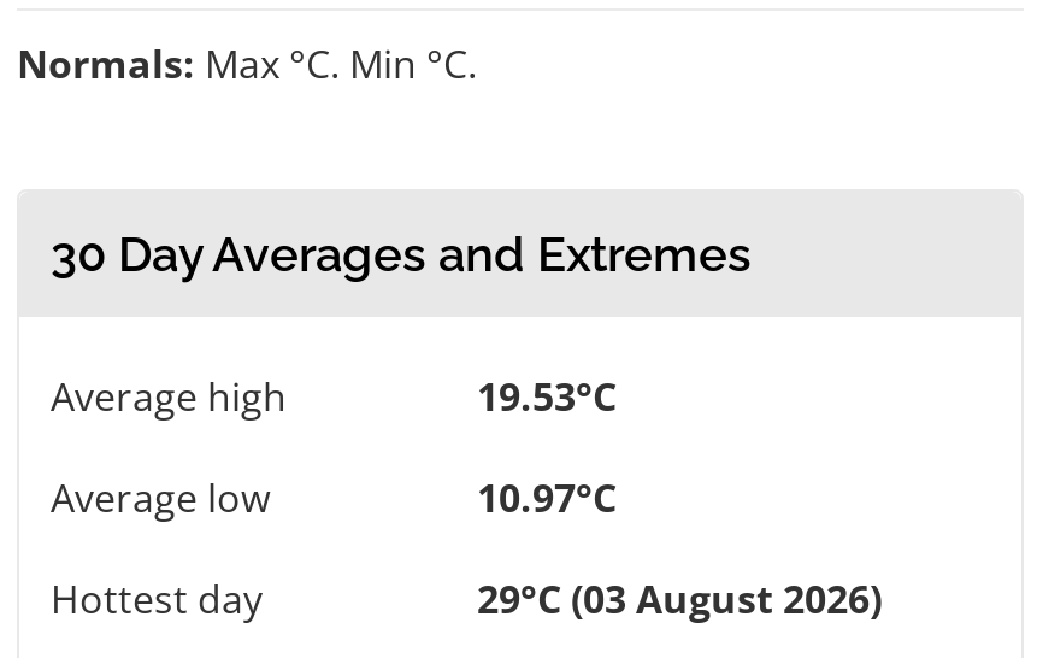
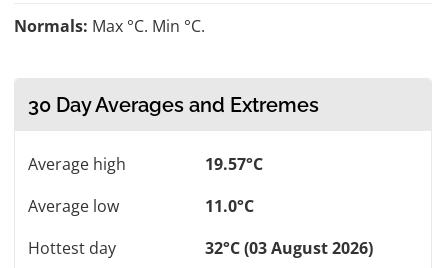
- 19.53°C
+ 19.57°C

- 10.97°C
+ 11.0°C

- 29°C (03 August 2026)
+ 32°C (03 August 2026)
